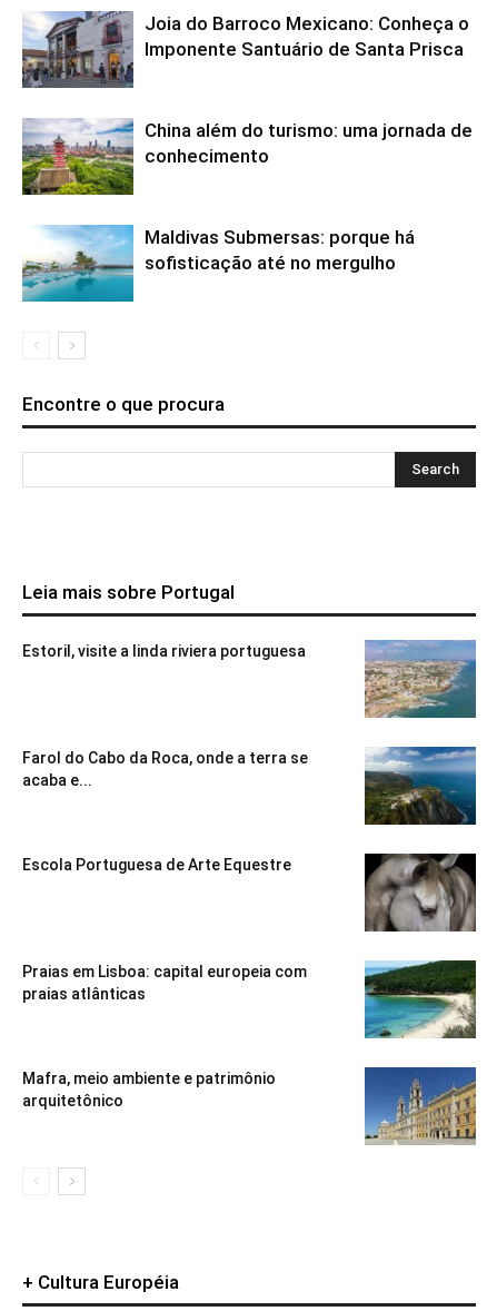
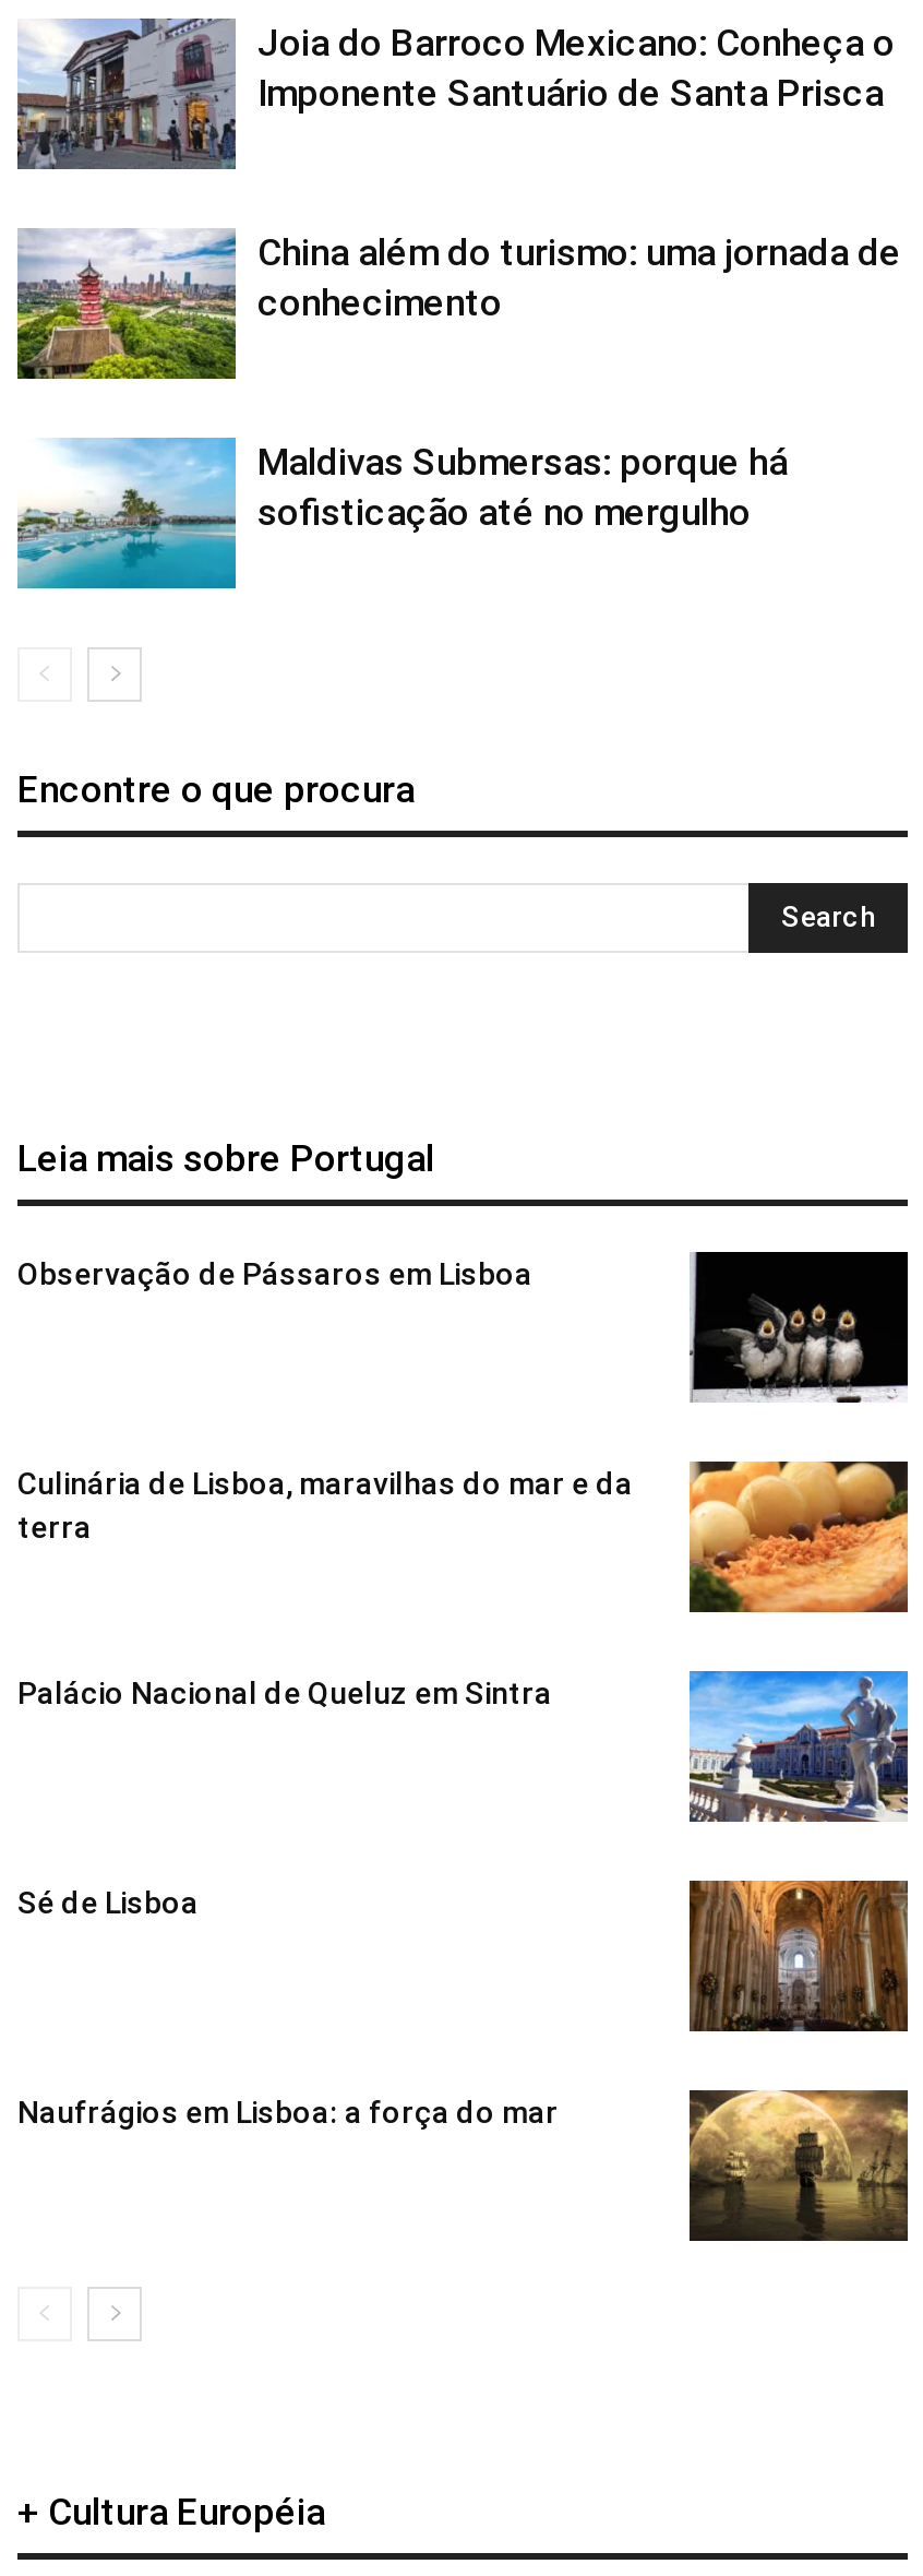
- Estoril, visite a linda riviera portuguesa
+ Observação de Pássaros em Lisboa

- [image]
+ [image]

- Farol do Cabo da Roca, onde a terra se
- acaba e...
+ Culinária de Lisboa, maravilhas do mar e da
+ terra

- [image]
+ [image]

- Escola Portuguesa de Arte Equestre
+ Palácio Nacional de Queluz em Sintra

- [image]
+ [image]

- Praias em Lisboa: capital europeia com
- praias atlânticas
+ Sé de Lisboa

- [image]
+ [image]

- Mafra, meio ambiente e patrimônio
- arquitetônico
+ Naufrágios em Lisboa: a força do mar

- [image]
+ [image]
